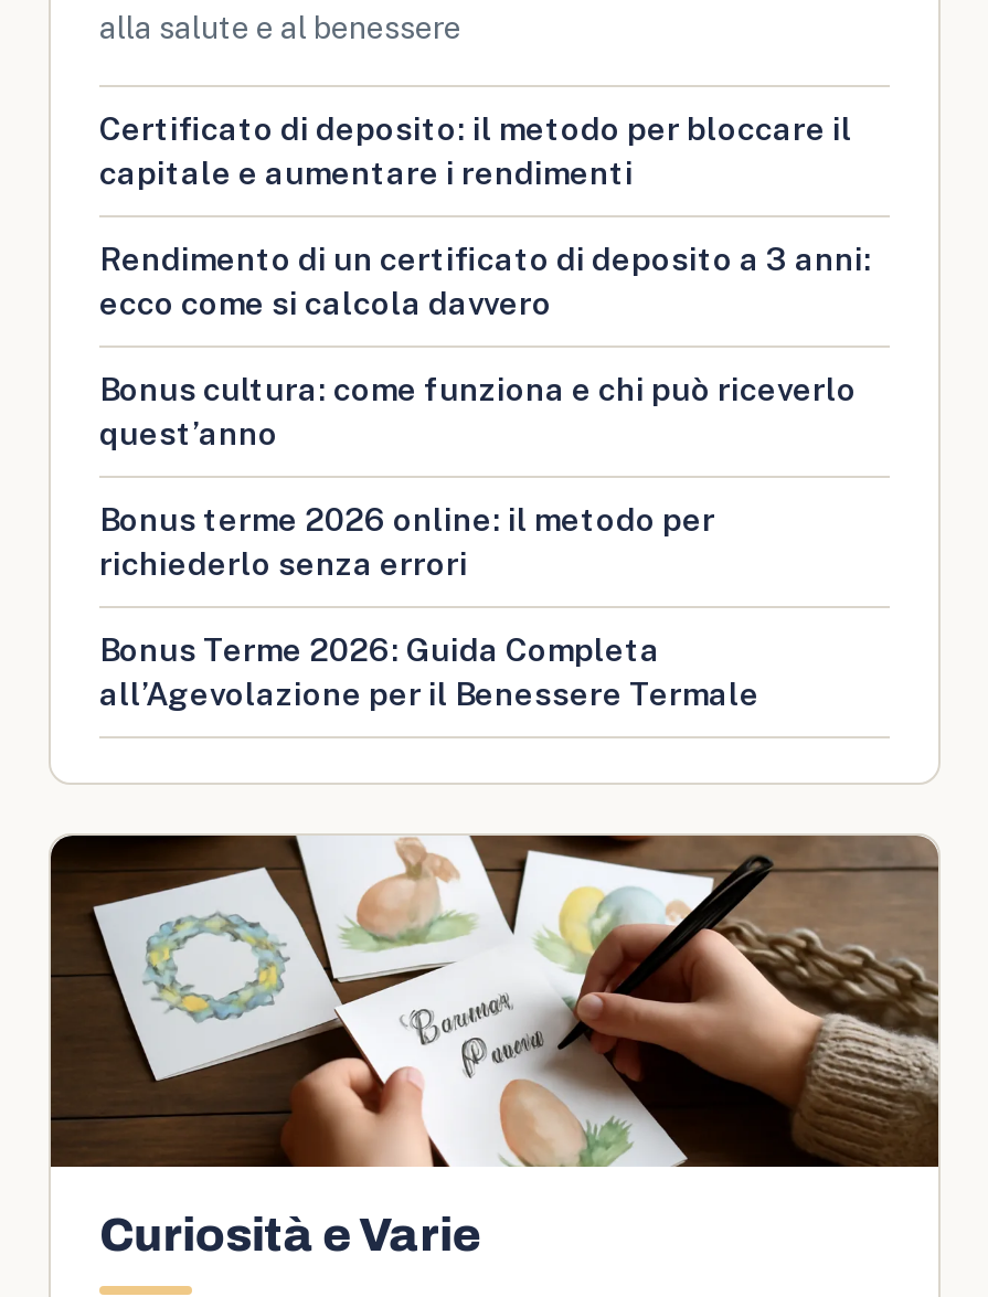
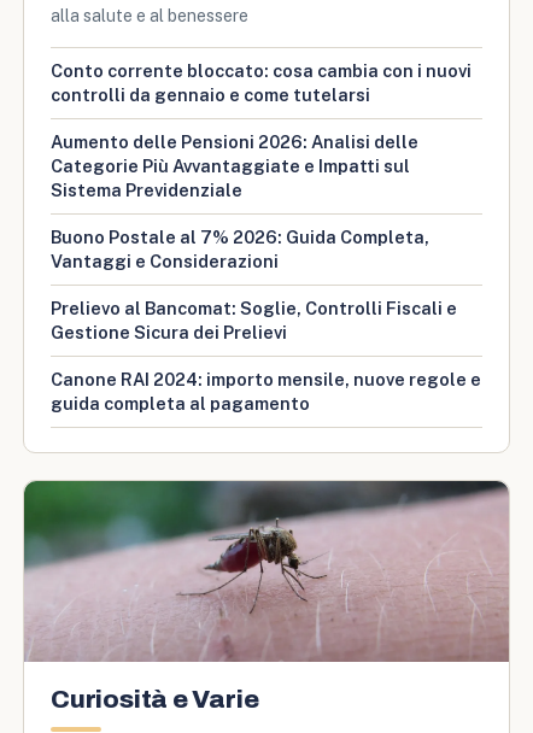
- Certificato di deposito: il metodo per bloccare il
- capitale e aumentare i rendimenti
+ Conto corrente bloccato: cosa cambia con i nuovi
+ controlli da gennaio e come tutelarsi

- Rendimento di un certificato di deposito a 3 anni:
- ecco come si calcola davvero
+ Aumento delle Pensioni 2026: Analisi delle
+ Categorie Più Avvantaggiate e Impatti sul
+ Sistema Previdenziale

- Bonus cultura: come funziona e chi può riceverlo
- quest’anno
+ Buono Postale al 7% 2026: Guida Completa,
+ Vantaggi e Considerazioni

- Bonus terme 2026 online: il metodo per
- richiederlo senza errori
+ Prelievo al Bancomat: Soglie, Controlli Fiscali e
+ Gestione Sicura dei Prelievi

- Bonus Terme 2026: Guida Completa
- all’Agevolazione per il Benessere Termale
+ Canone RAI 2024: importo mensile, nuove regole e
+ guida completa al pagamento

- [image]
+ [image]
